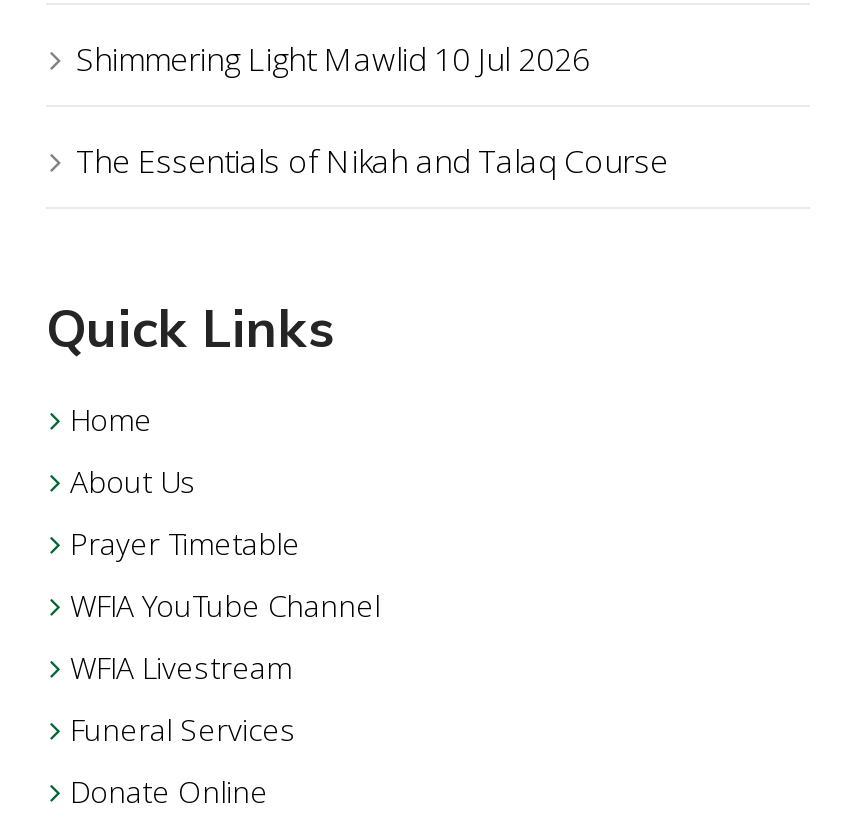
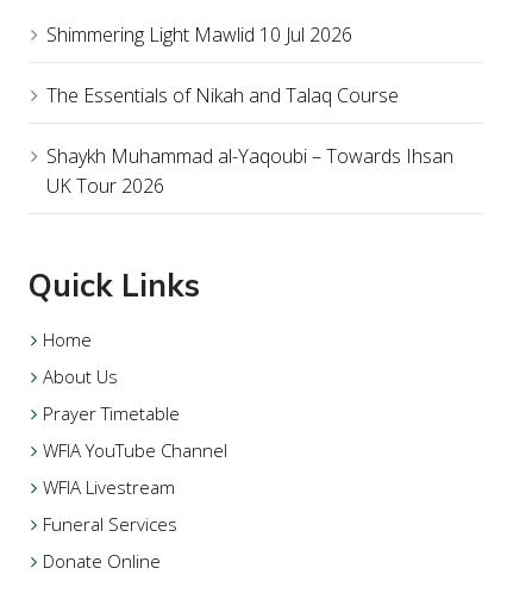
+ Shaykh Muhammad al-Yaqoubi – Towards Ihsan
+ UK Tour 2026
